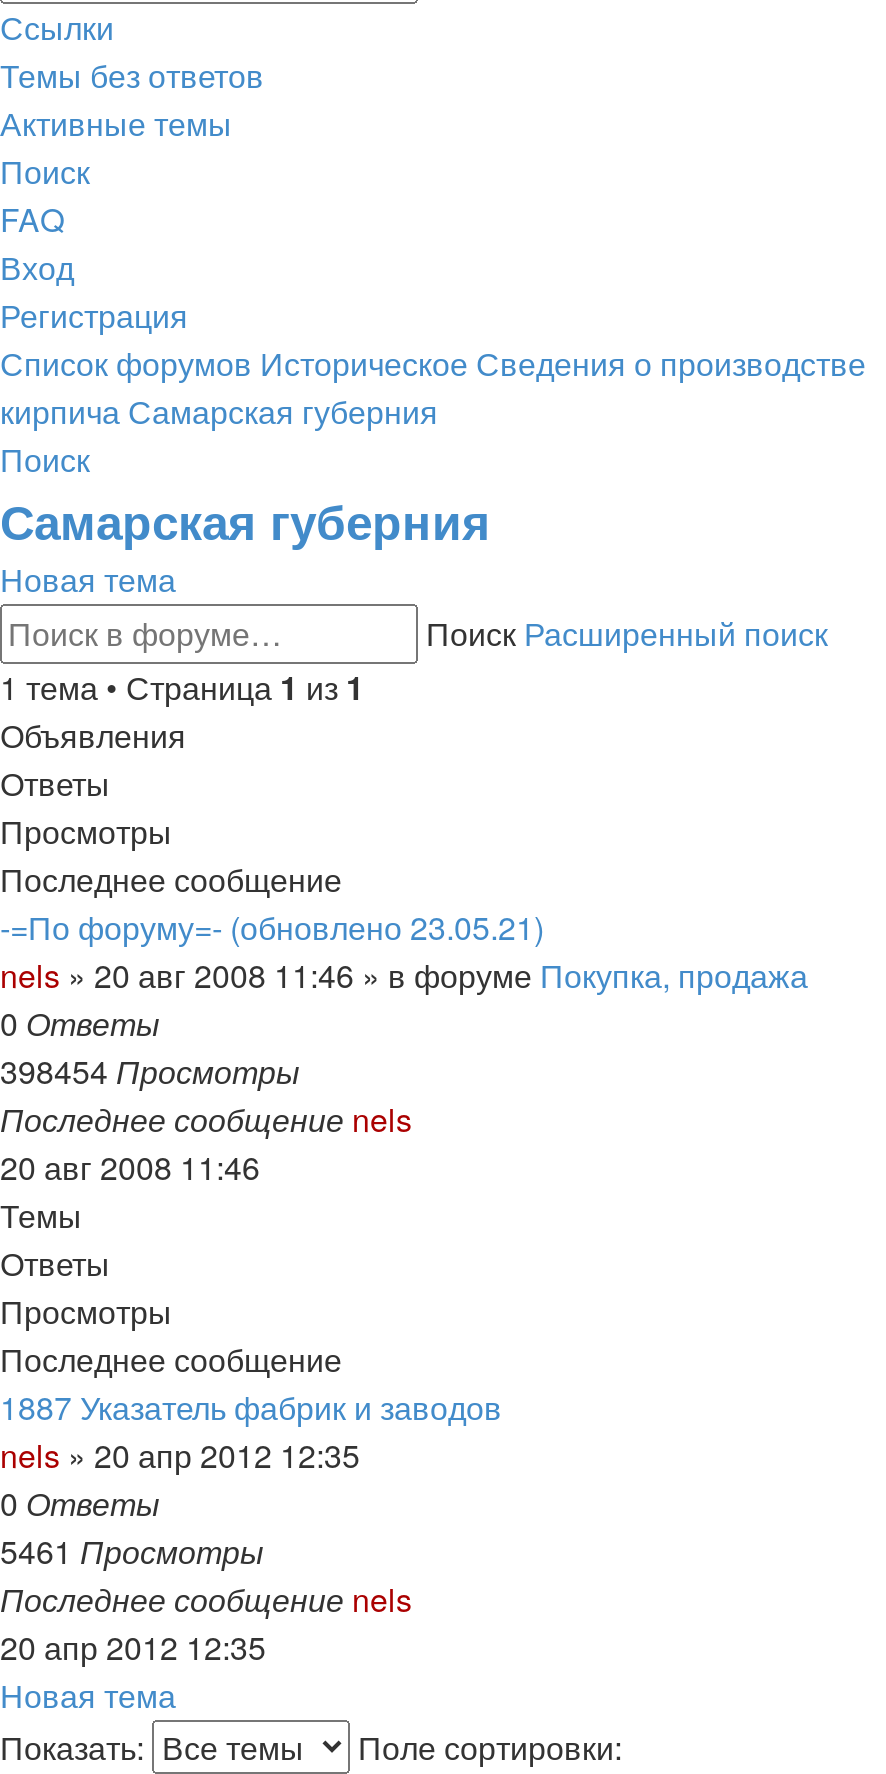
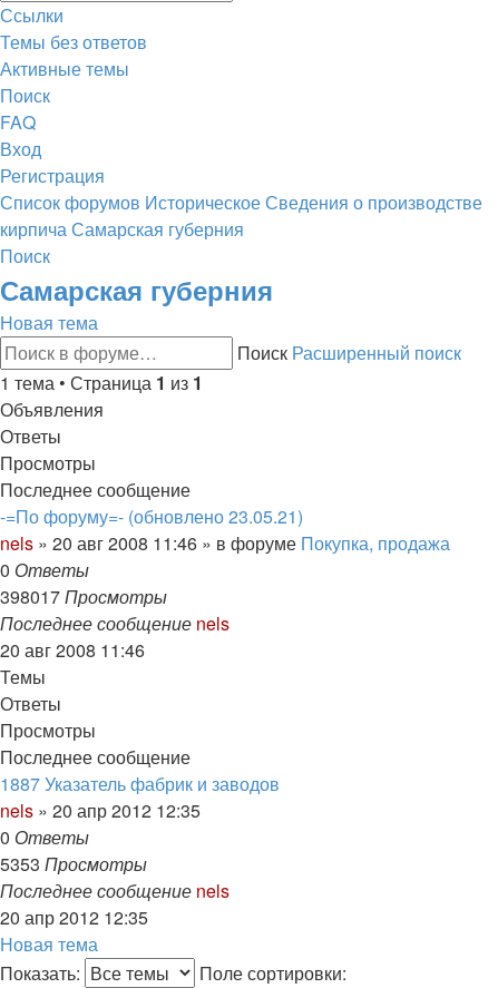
- 398454 Просмотры
+ 398017 Просмотры

- 5461 Просмотры
+ 5353 Просмотры
